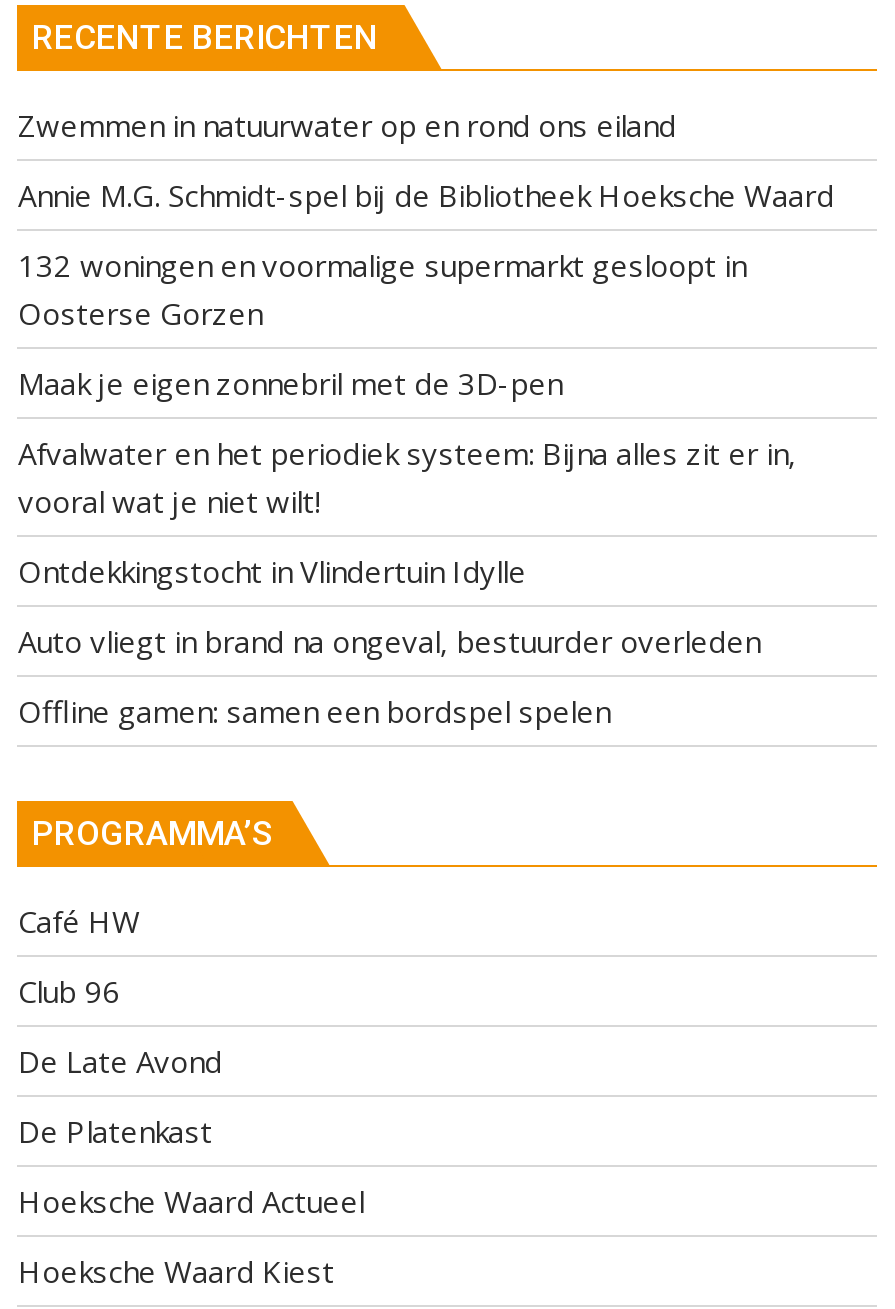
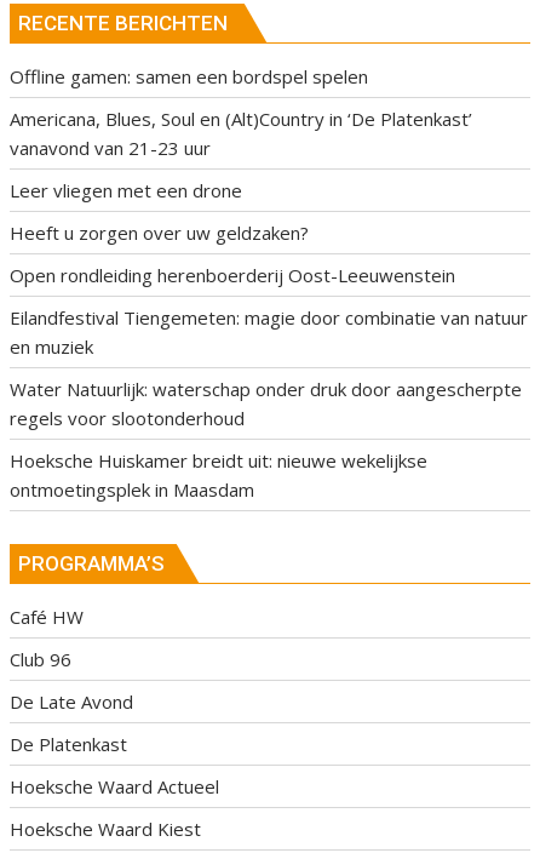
- Zwemmen in natuurwater op en rond ons eiland
- Annie M.G. Schmidt-spel bij de Bibliotheek Hoeksche Waard
- 132 woningen en voormalige supermarkt gesloopt in
- Oosterse Gorzen
- Maak je eigen zonnebril met de 3D-pen
- Afvalwater en het periodiek systeem: Bijna alles zit er in,
- vooral wat je niet wilt!
- Ontdekkingstocht in Vlindertuin Idylle
- Auto vliegt in brand na ongeval, bestuurder overleden

moved up: Offline gamen: samen een bordspel spelen

+ Americana, Blues, Soul en (Alt)Country in ‘De Platenkast’
+ vanavond van 21-23 uur
+ Leer vliegen met een drone
+ Heeft u zorgen over uw geldzaken?
+ Open rondleiding herenboerderij Oost-Leeuwenstein
+ Eilandfestival Tiengemeten: magie door combinatie van natuur
+ en muziek
+ Water Natuurlijk: waterschap onder druk door aangescherpte
+ regels voor slootonderhoud
+ Hoeksche Huiskamer breidt uit: nieuwe wekelijkse
+ ontmoetingsplek in Maasdam
